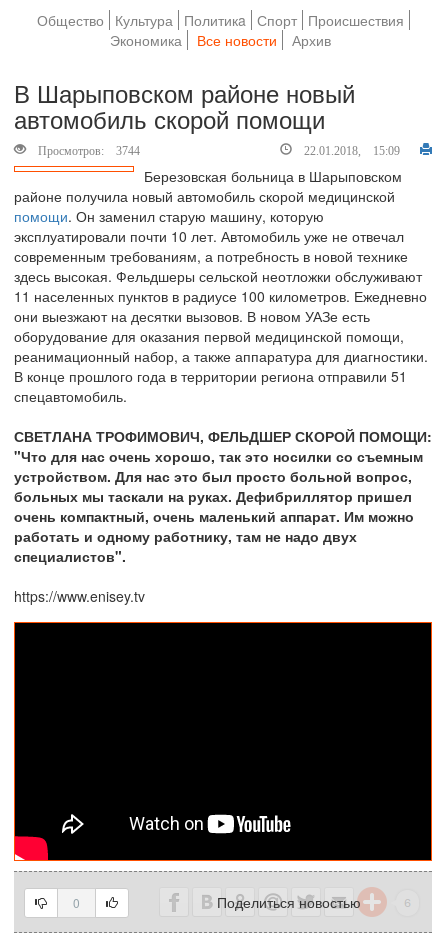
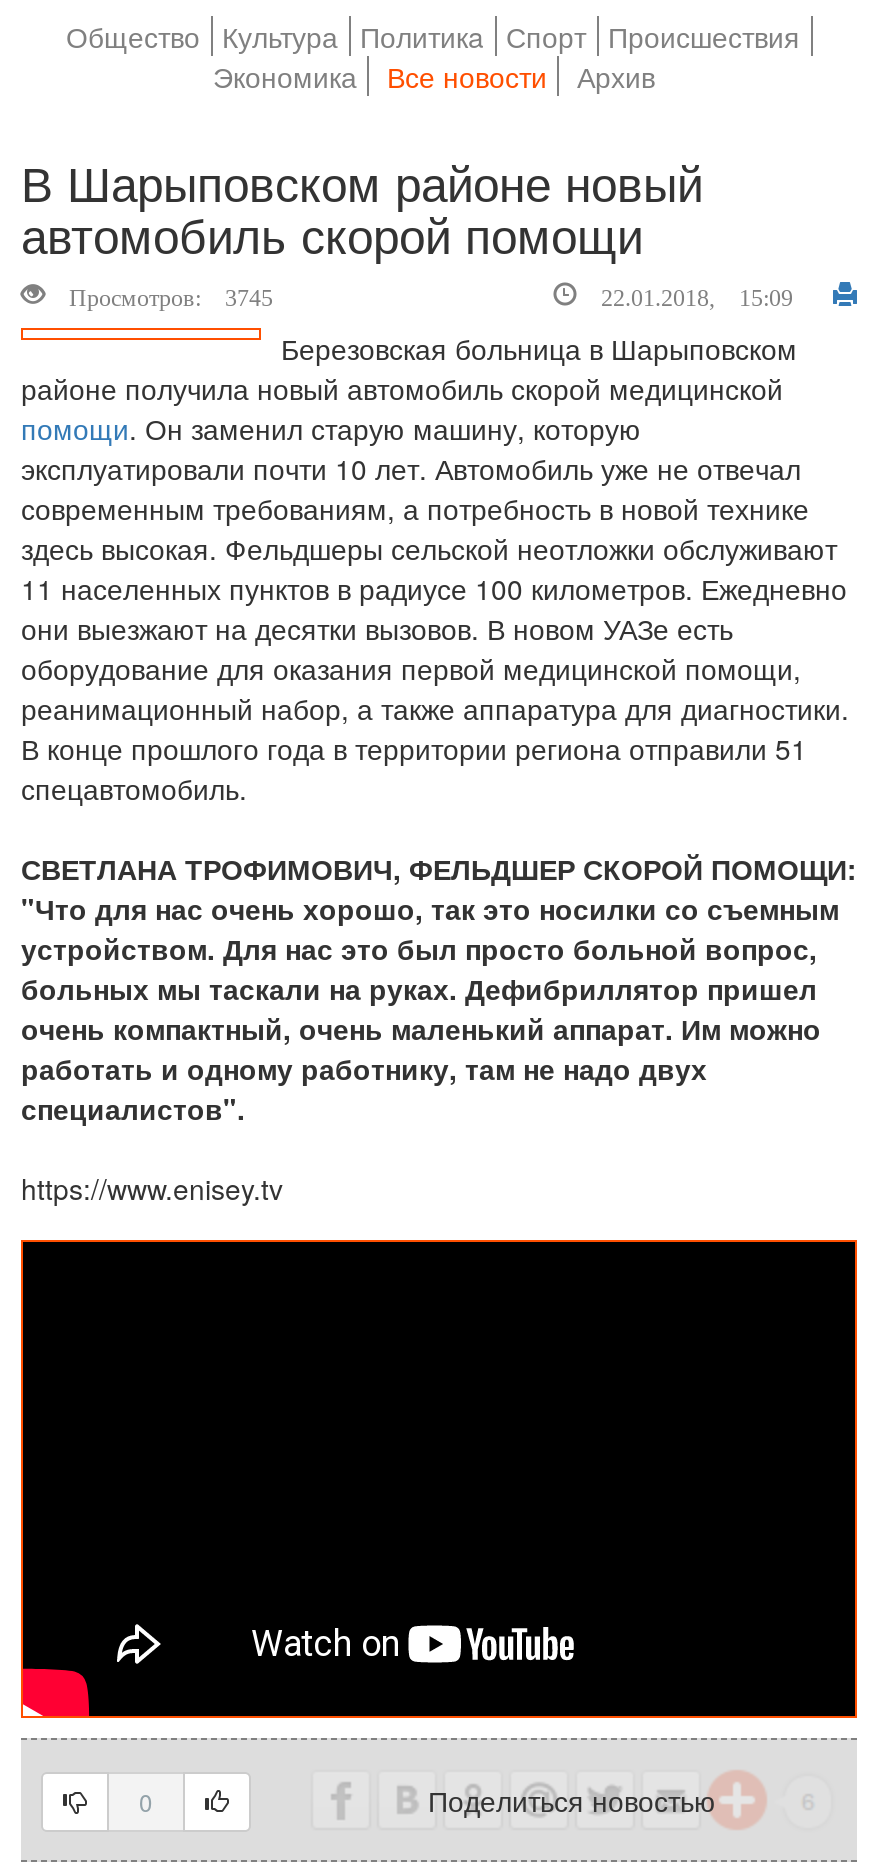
- Просмотров: 3744
+ Просмотров: 3745
